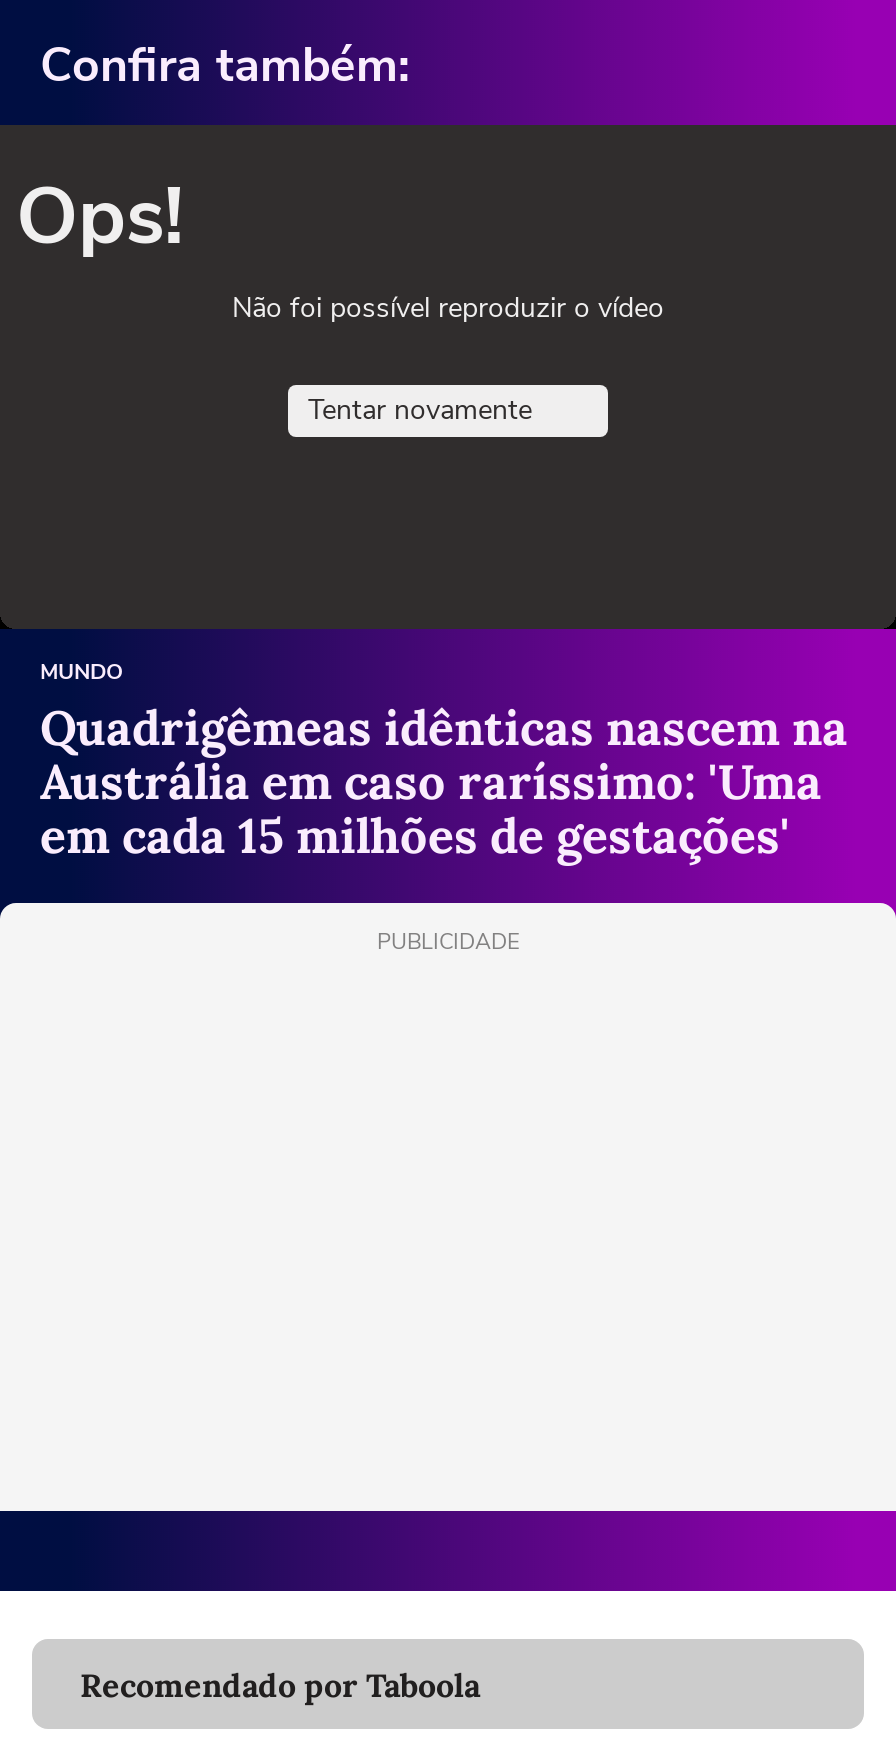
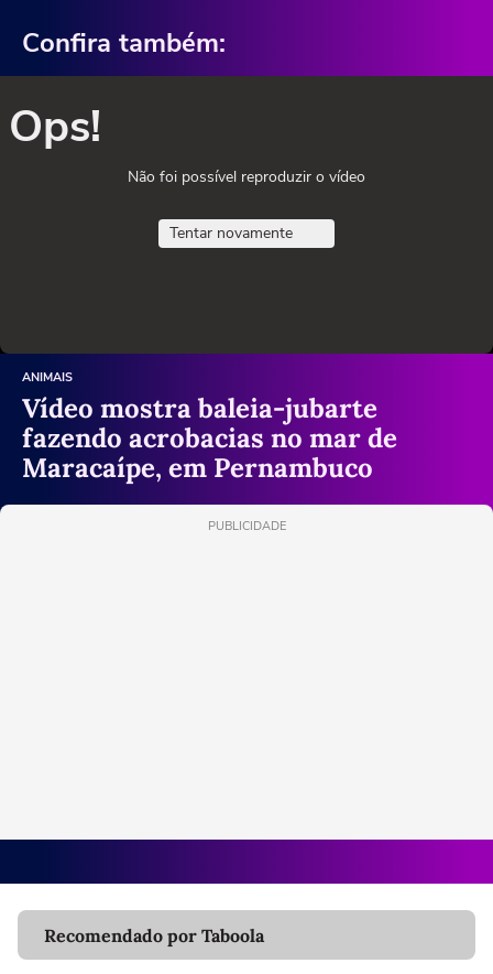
- MUNDO
- Quadrigêmeas idênticas nascem na
- Austrália em caso raríssimo: 'Uma
- em cada 15 milhões de gestações'
+ ANIMAIS
+ Vídeo mostra baleia-jubarte
+ fazendo acrobacias no mar de
+ Maracaípe, em Pernambuco
